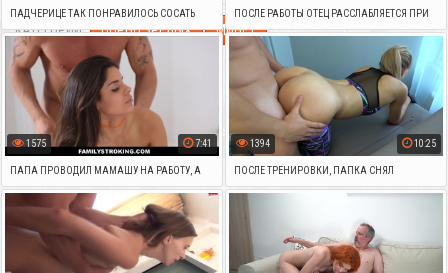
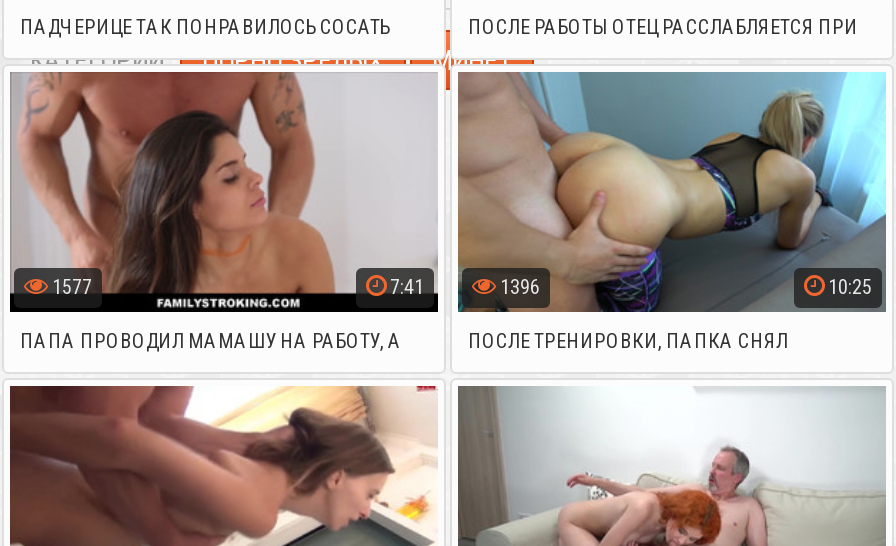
- 1575
+ 1577

- 1394
+ 1396
